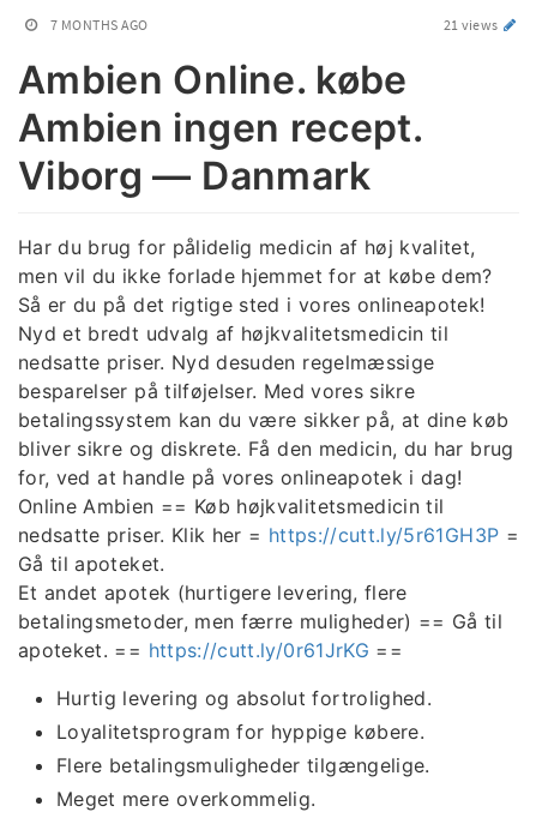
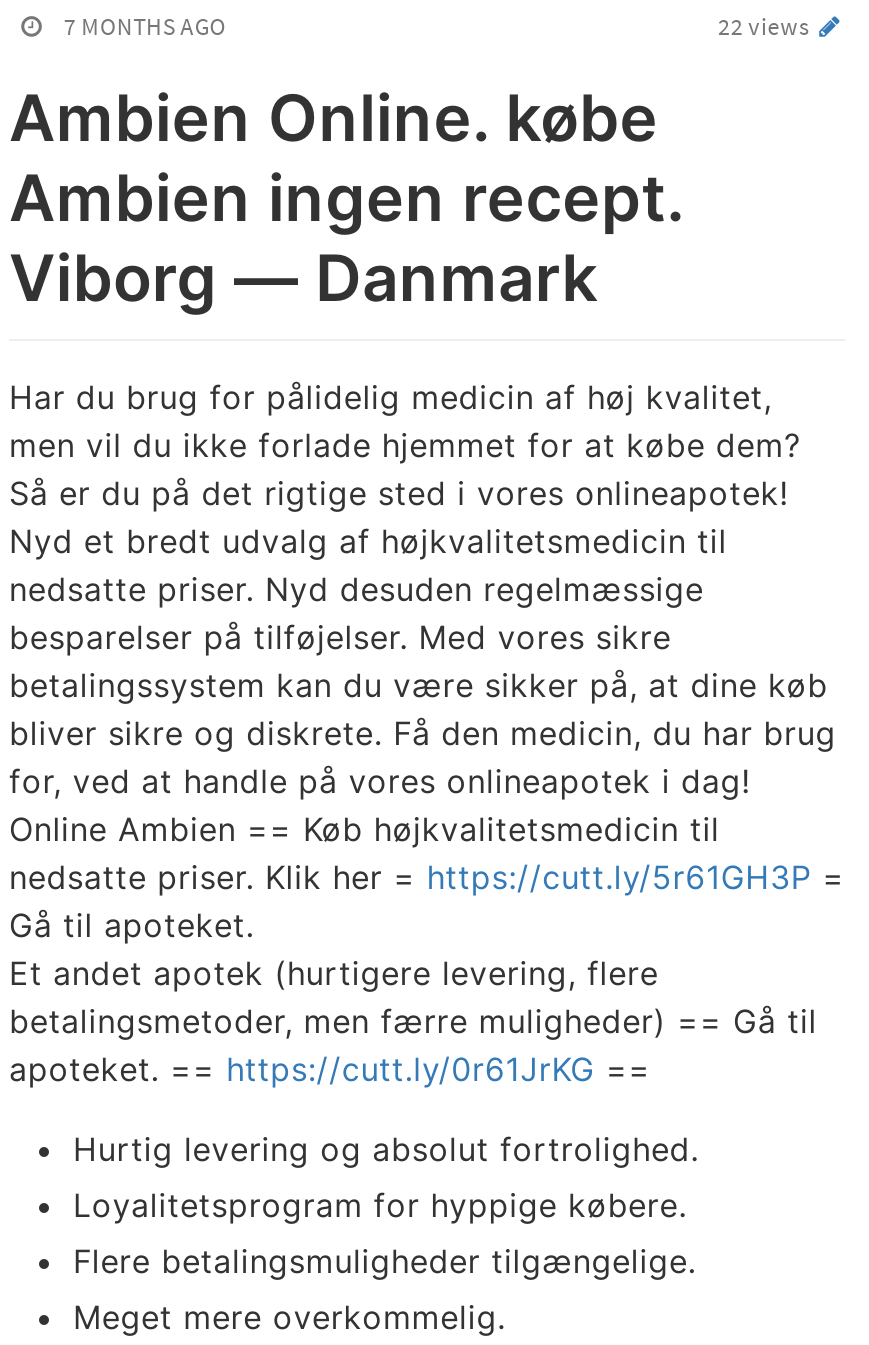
- 21 views
+ 22 views
